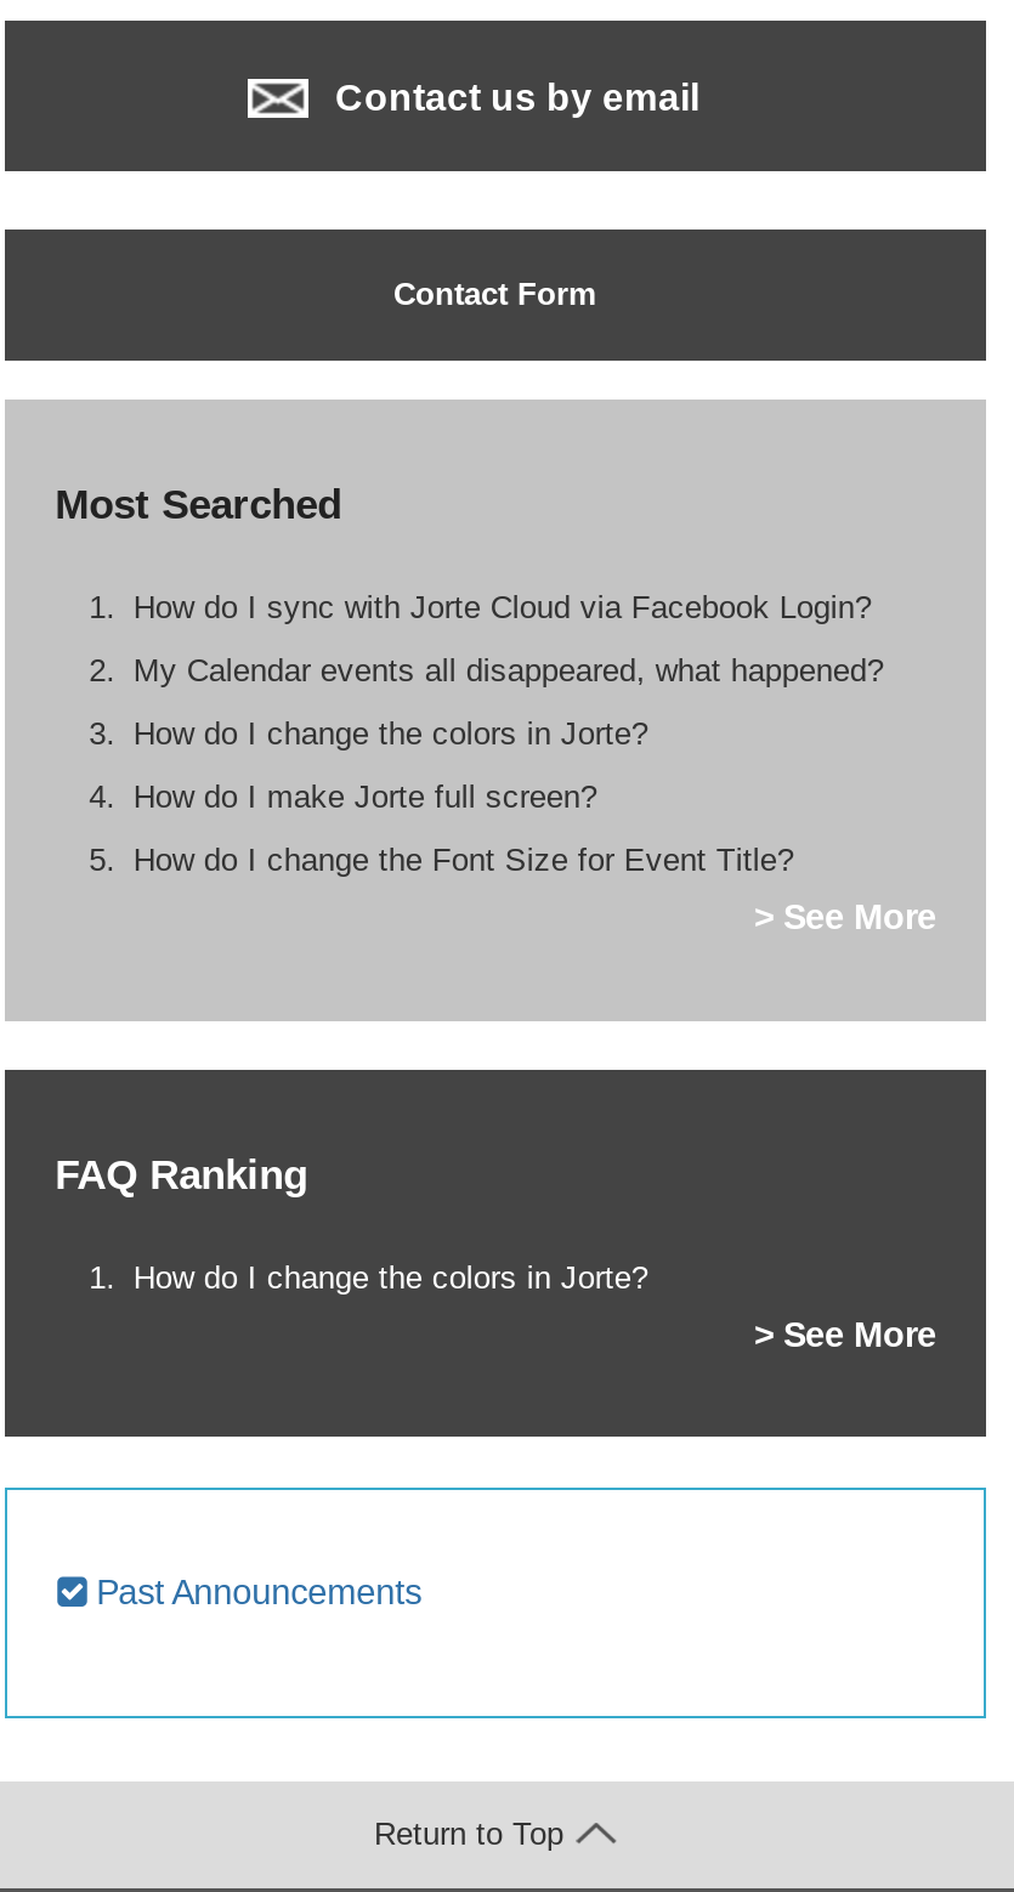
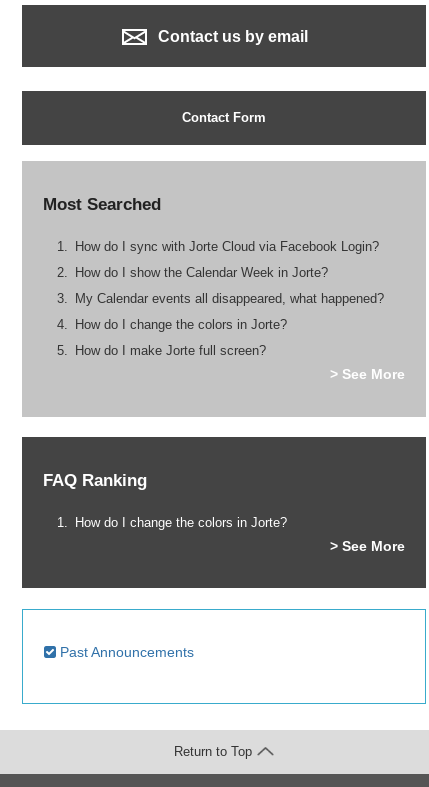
+ How do I show the Calendar Week in Jorte?

moved down: My Calendar events all disappeared, what happened? | How do I change the colors in Jorte? | How do I make Jorte full screen?

- How do I change the Font Size for Event Title?
